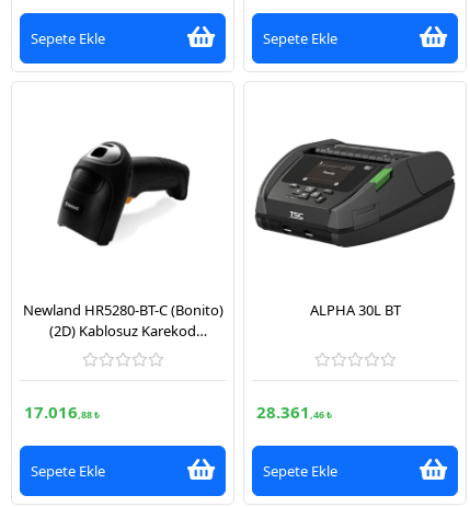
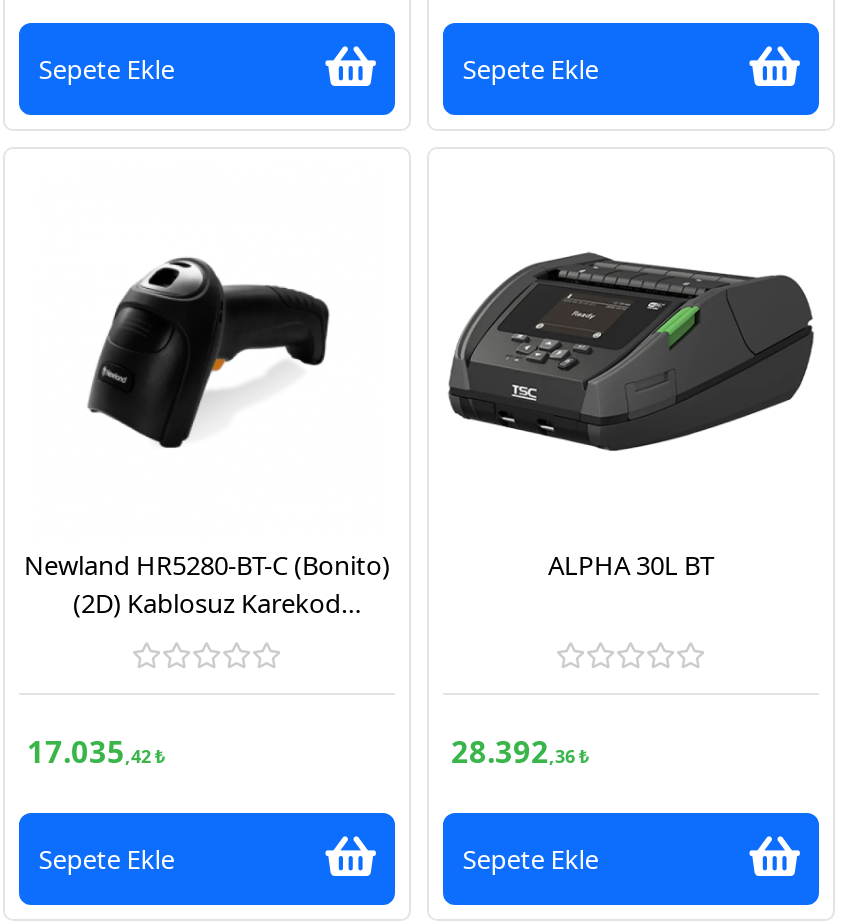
- 17.016,88 ₺
+ 17.035,42 ₺

- 28.361,46 ₺
+ 28.392,36 ₺
